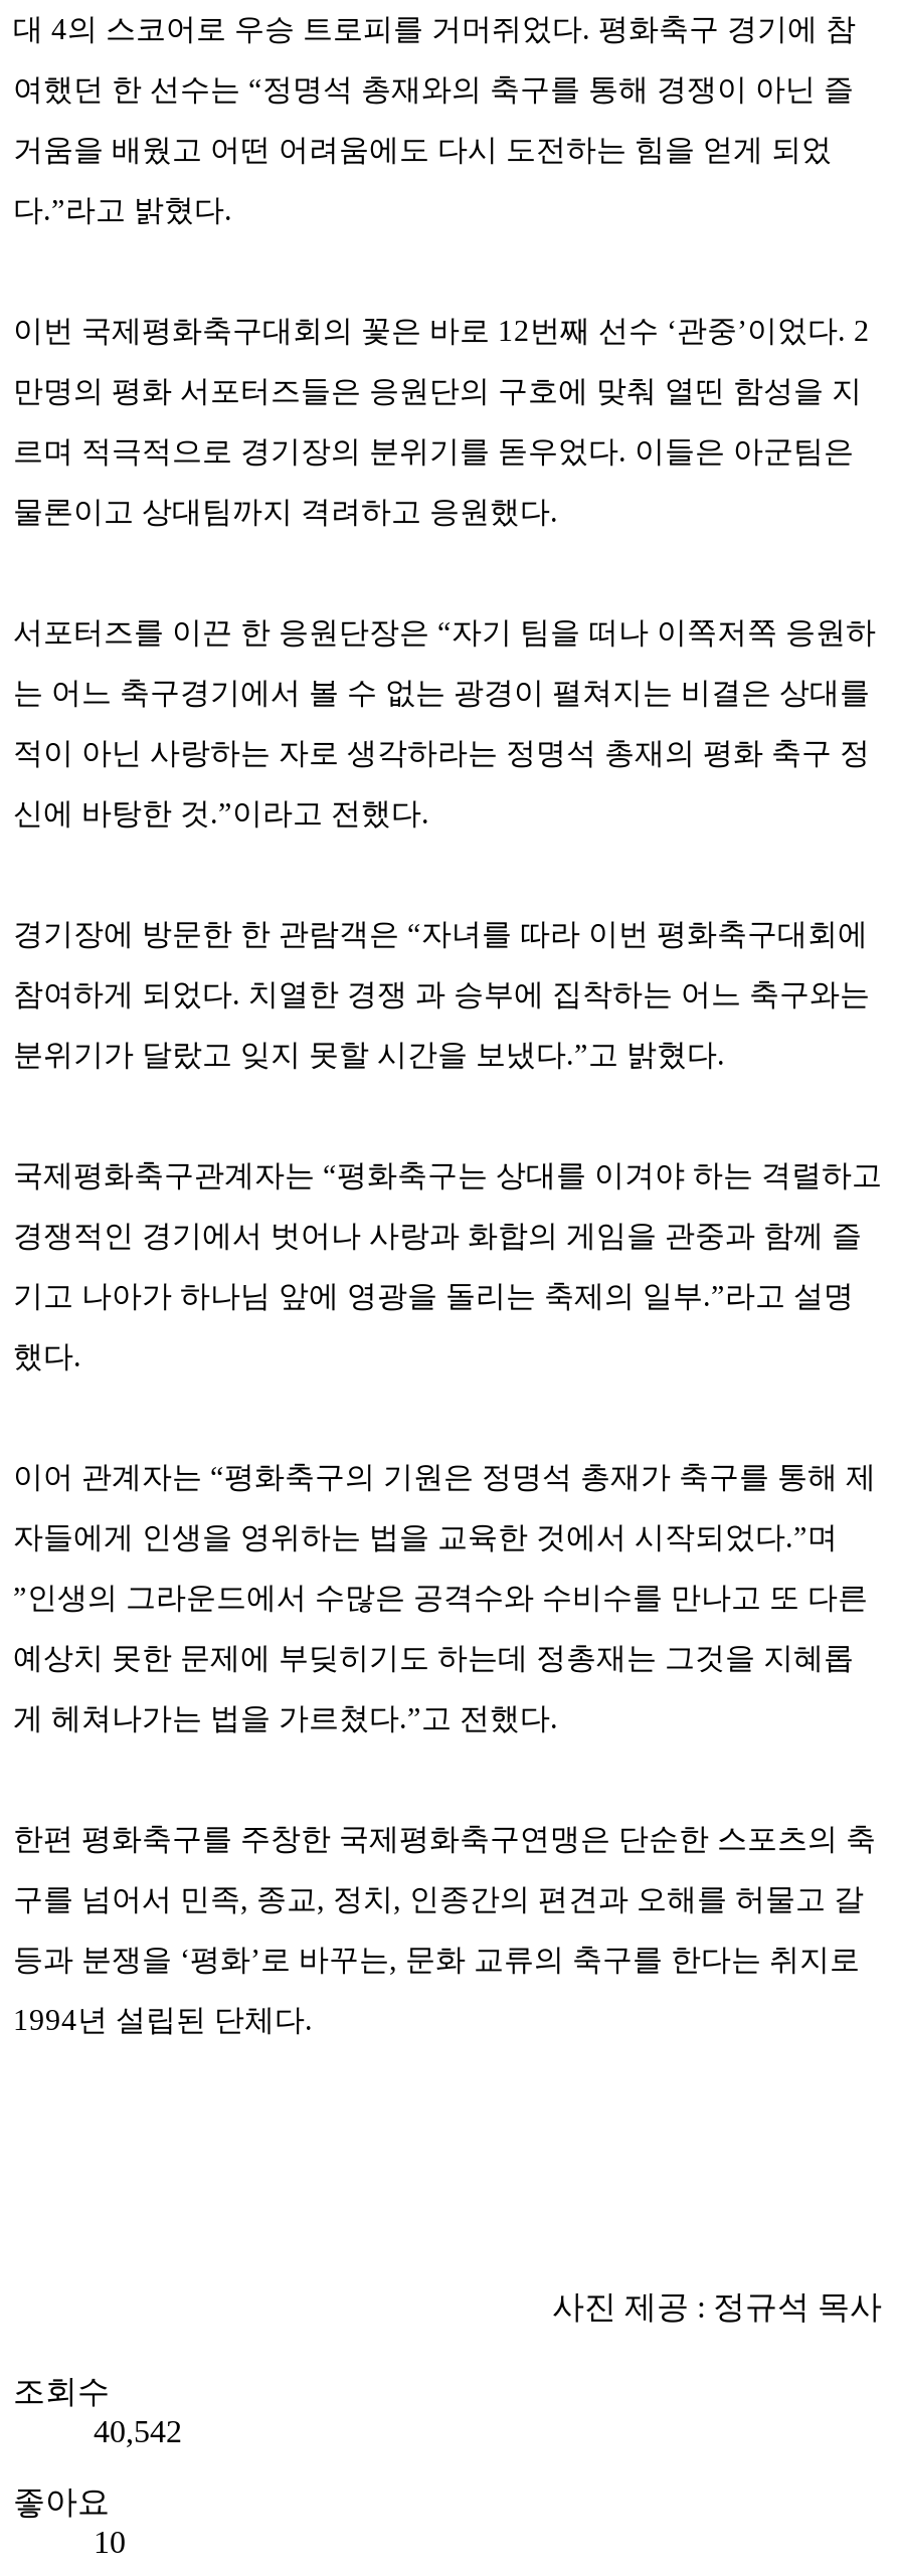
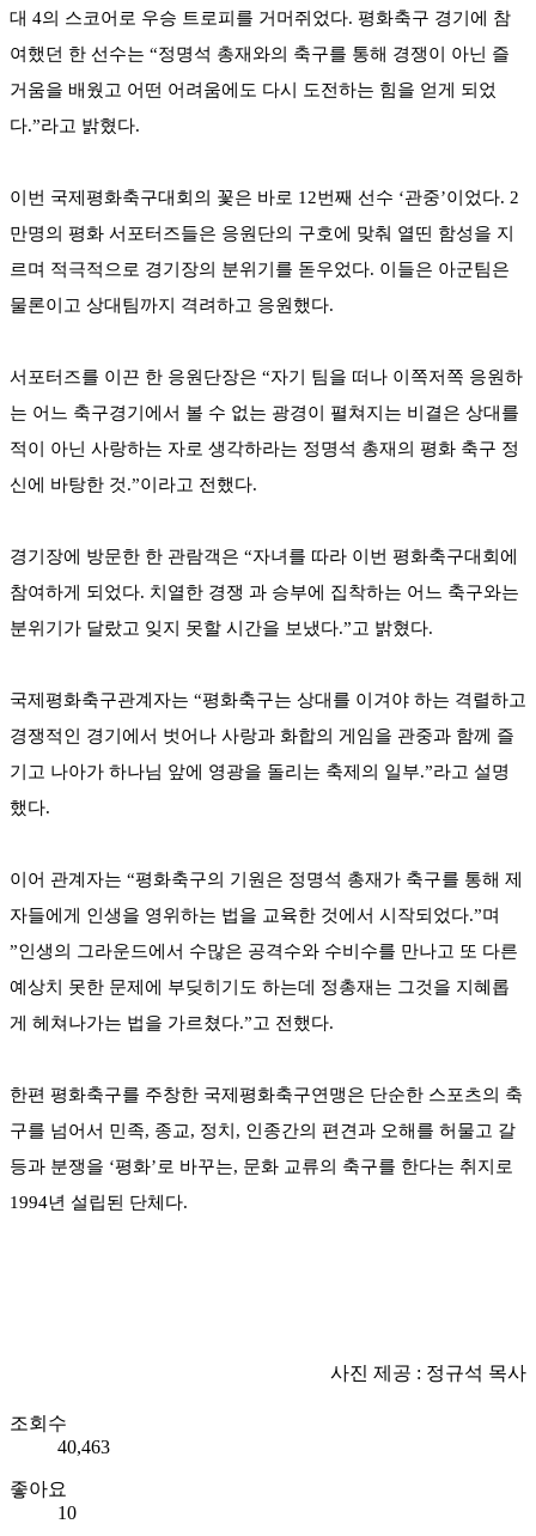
- 40,542
+ 40,463
